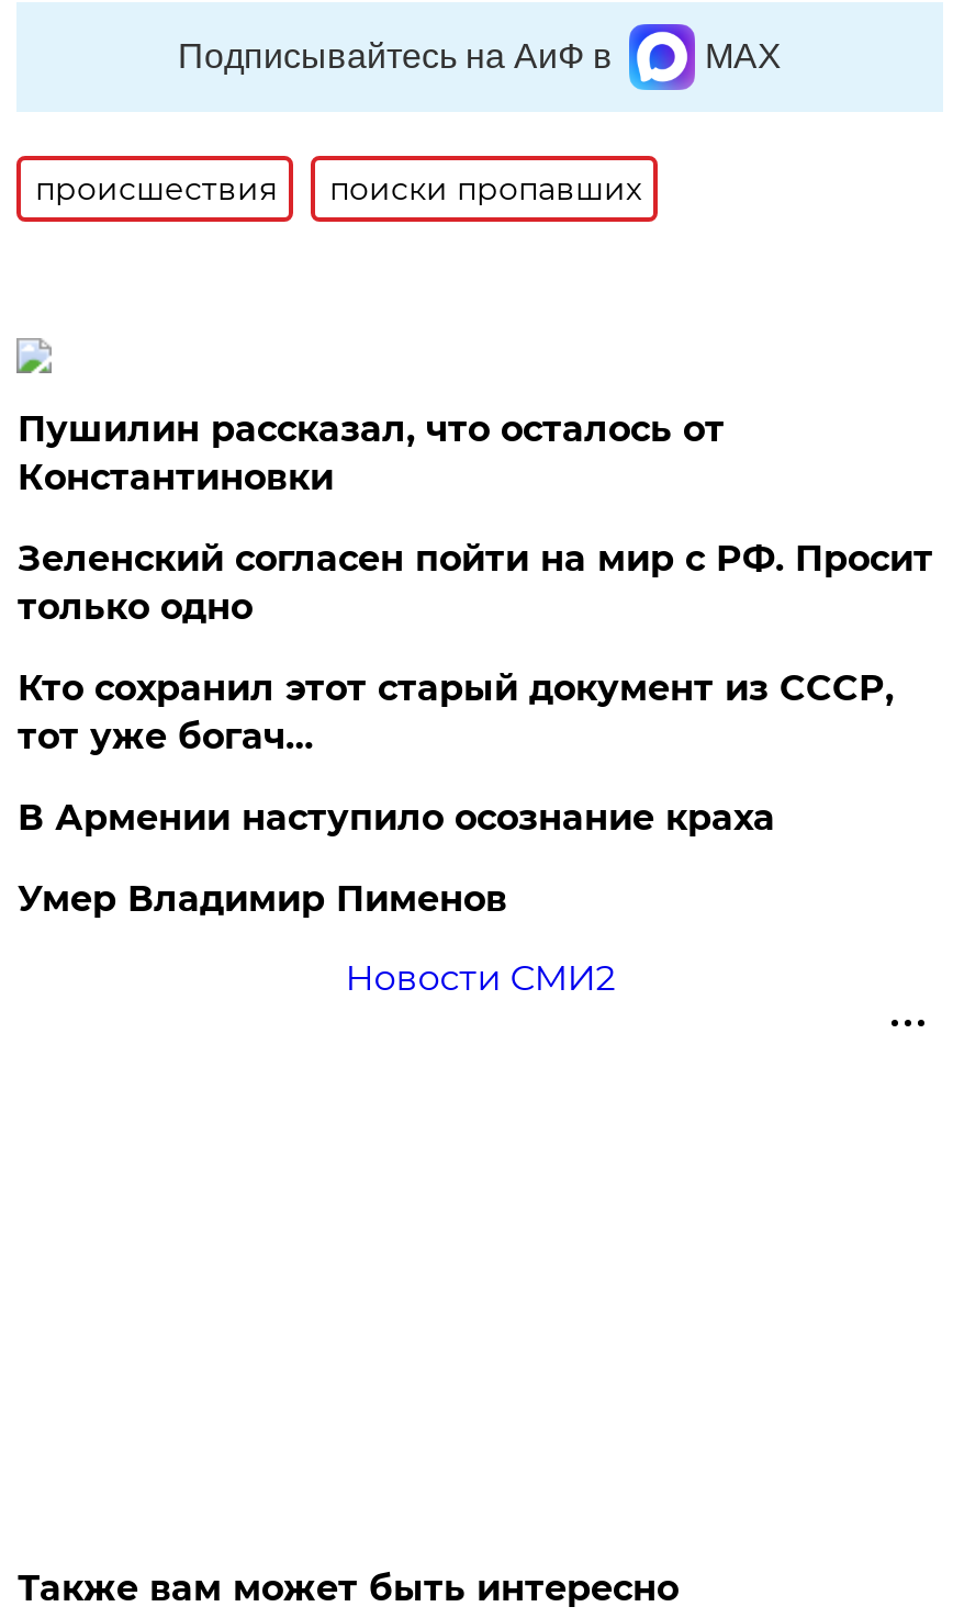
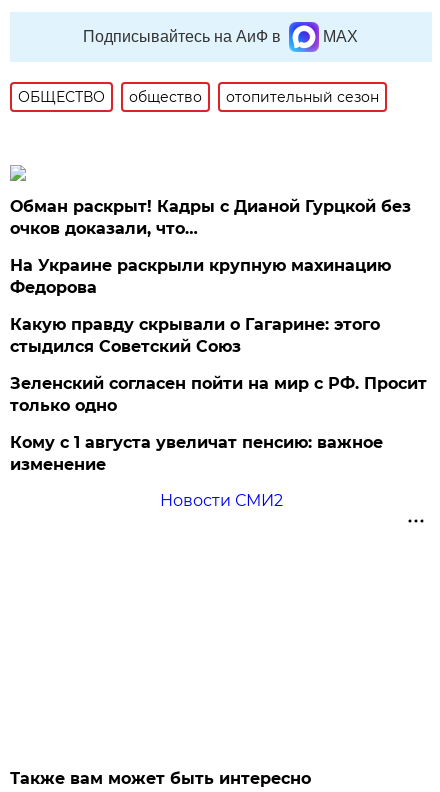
- происшествия
- поиски пропавших
+ ОБЩЕСТВО
+ общество
+ отопительный сезон

- Пушилин рассказал, что осталось от
- Константиновки
+ Обман раскрыт! Кадры с Дианой Гурцкой без
+ очков доказали, что…
+ На Украине раскрыли крупную махинацию
+ Федорова
+ Какую правду скрывали о Гагарине: этого
+ стыдился Советский Союз

moved down: Зеленский согласен пойти на мир с РФ. Просит | только одно

- Кто сохранил этот старый документ из СССР,
- тот уже богач…
- В Армении наступило осознание краха
- Умер Владимир Пименов
+ Кому с 1 августа увеличат пенсию: важное
+ изменение
